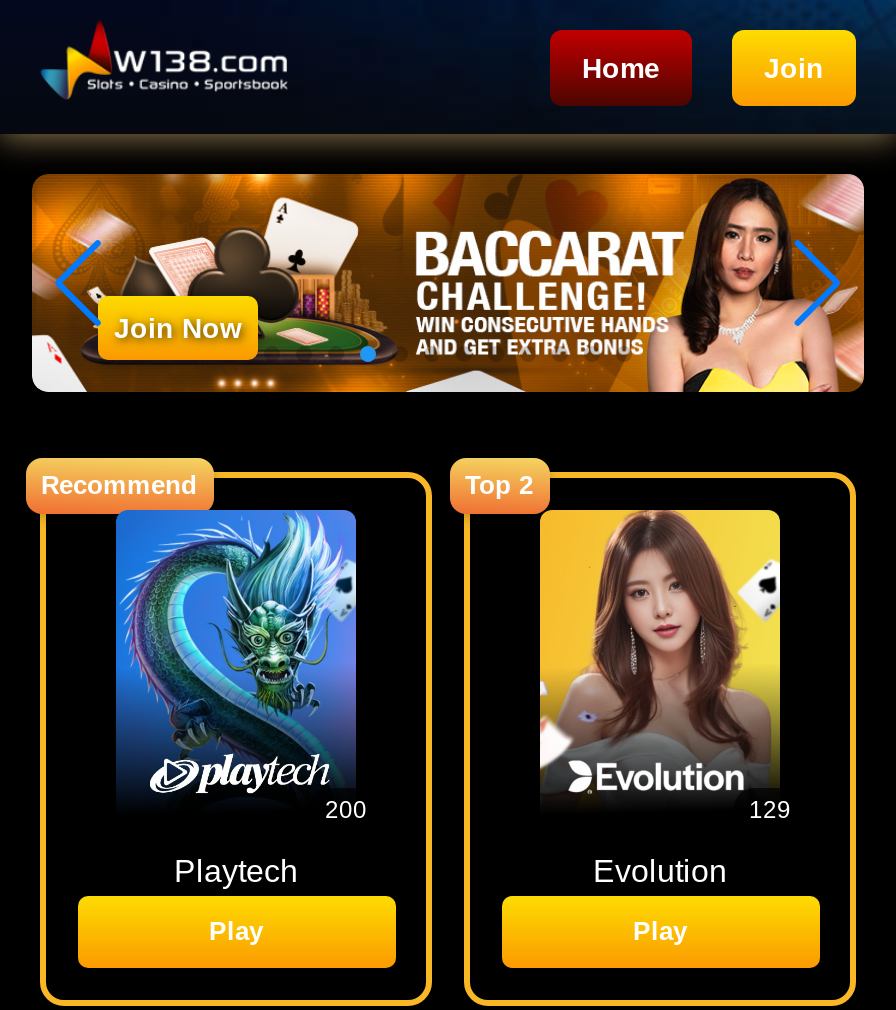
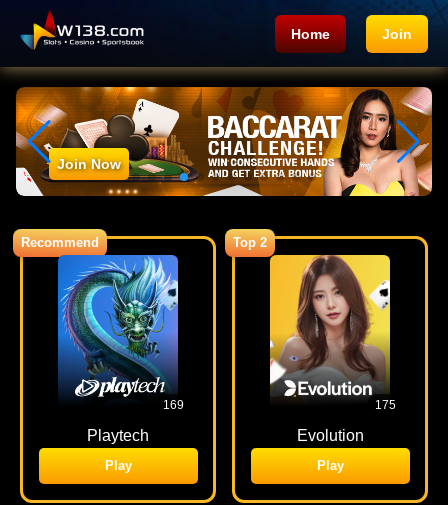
- 200
+ 169

- 129
+ 175
